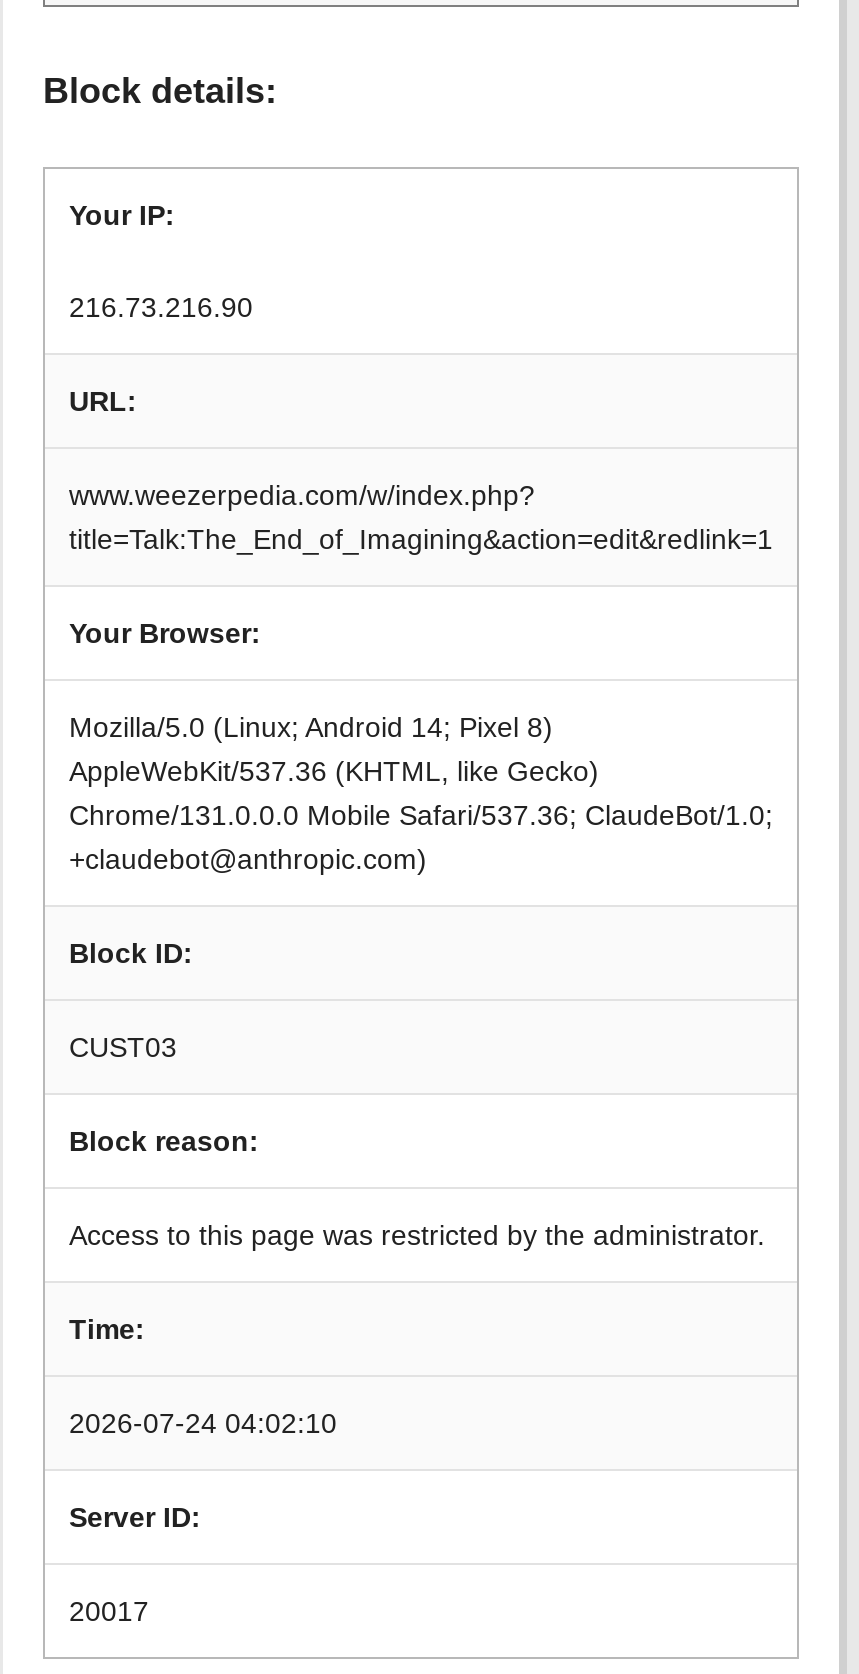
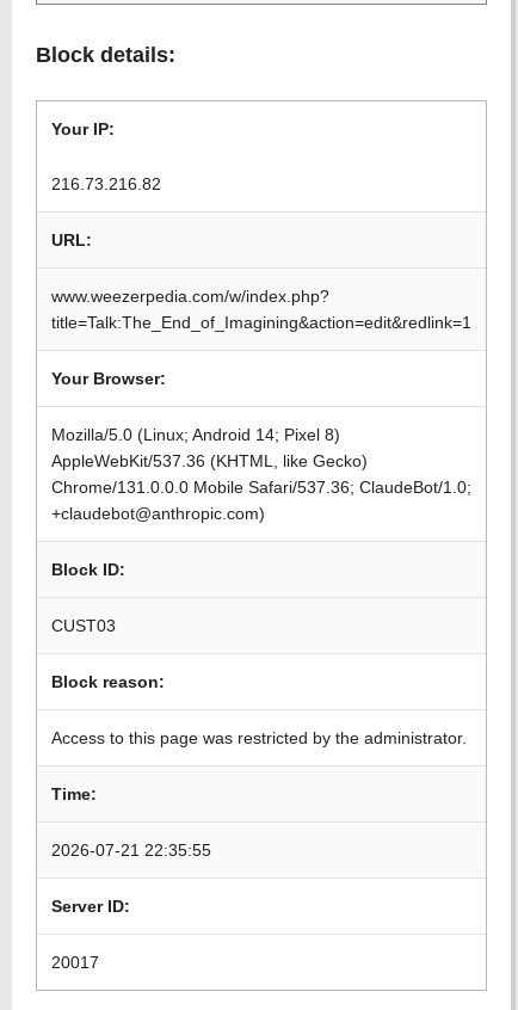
- 216.73.216.90
+ 216.73.216.82

- 2026-07-24 04:02:10
+ 2026-07-21 22:35:55
